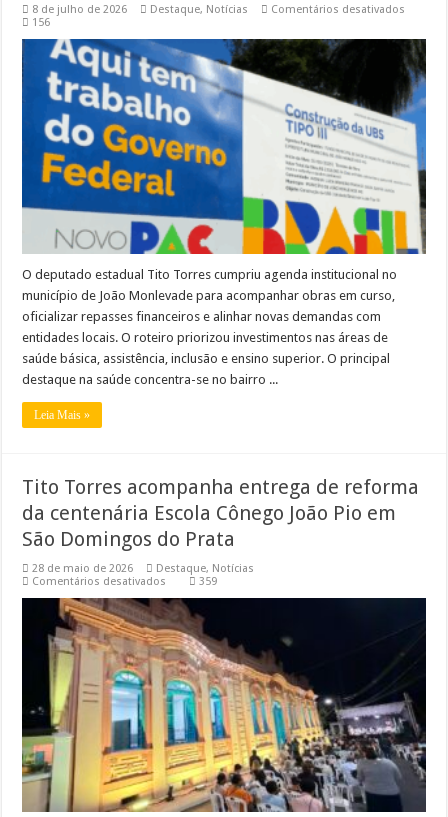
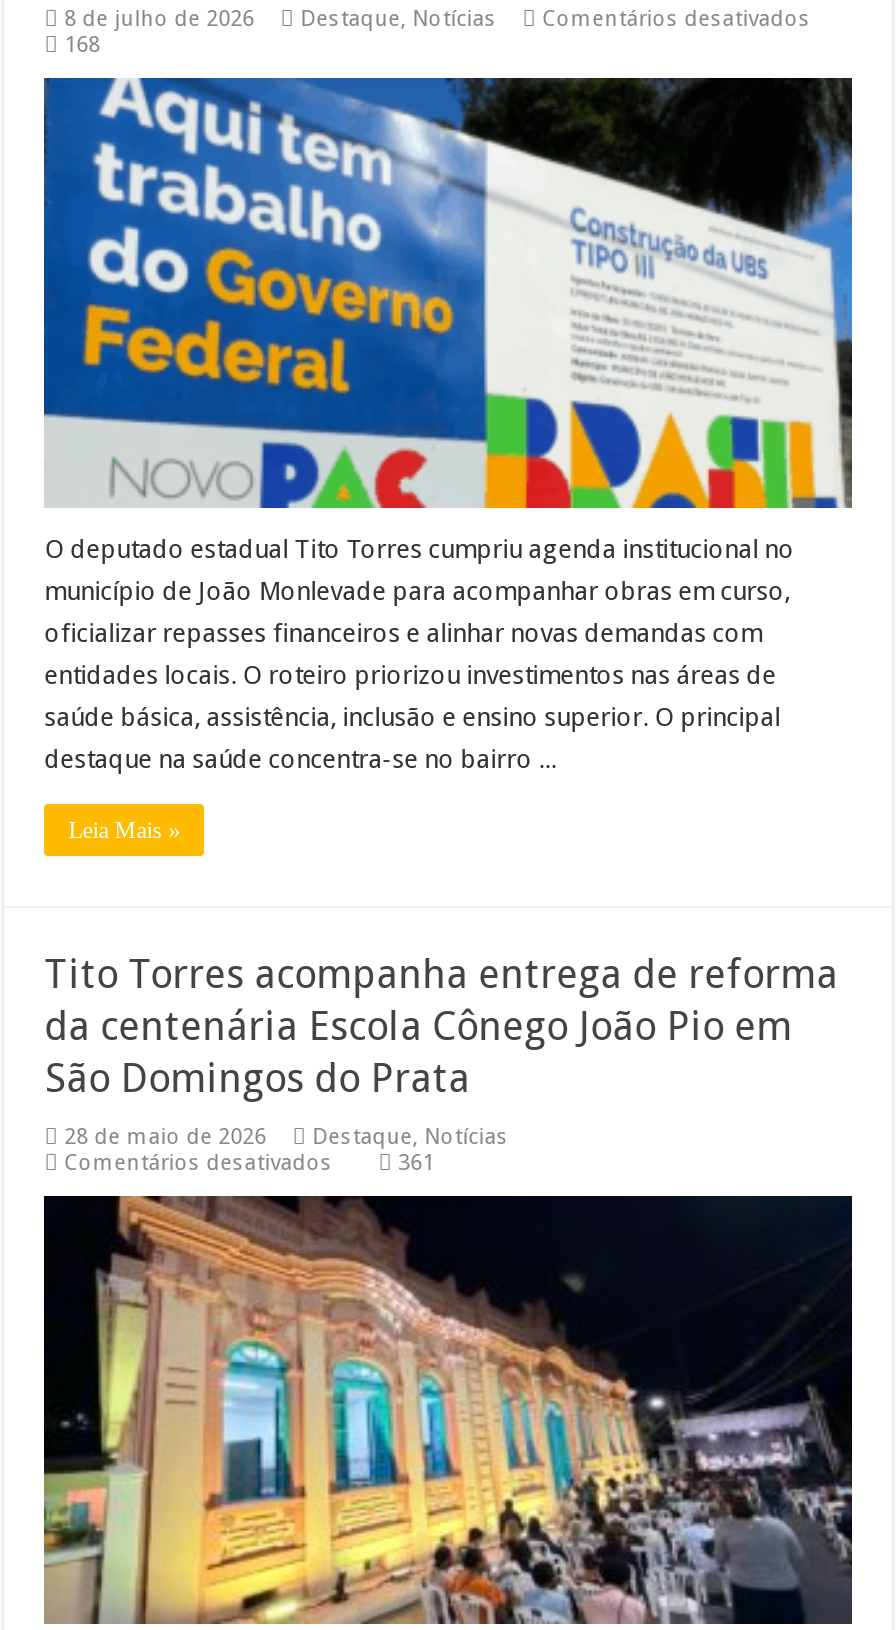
- 156
+ 168

- 359
+ 361
